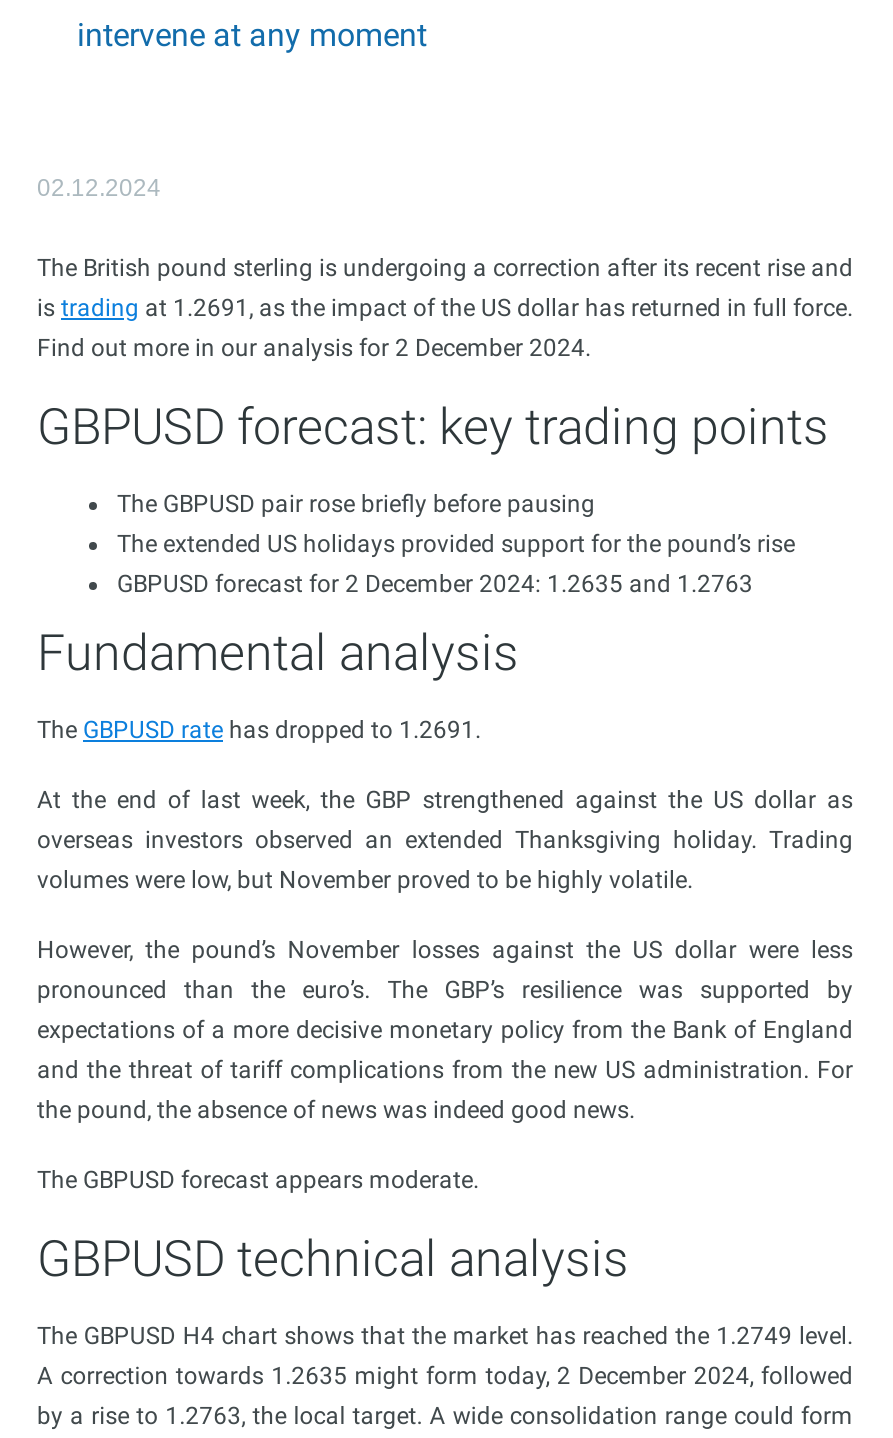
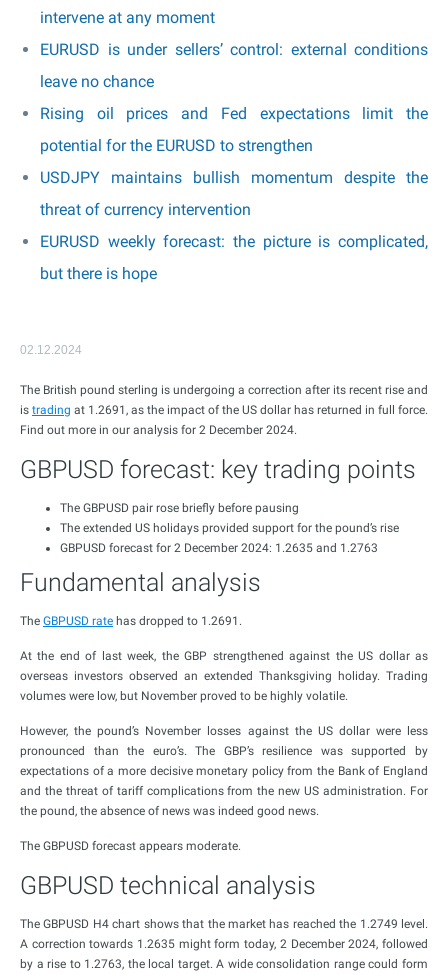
+ EURUSD is under sellers’ control: external conditions
+ leave no chance
+ Rising oil prices and Fed expectations limit the
+ potential for the EURUSD to strengthen
+ USDJPY maintains bullish momentum despite the
+ threat of currency intervention
+ EURUSD weekly forecast: the picture is complicated,
+ but there is hope
